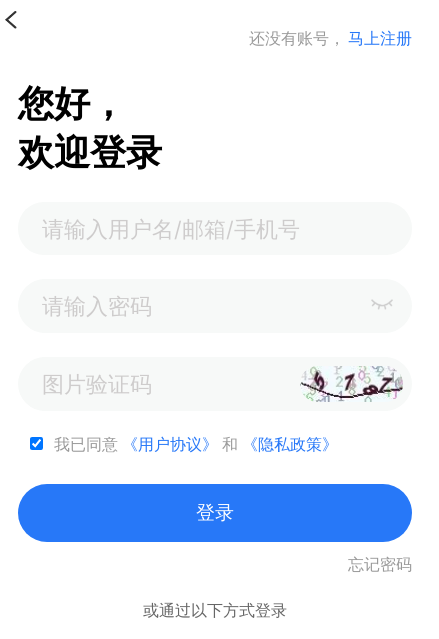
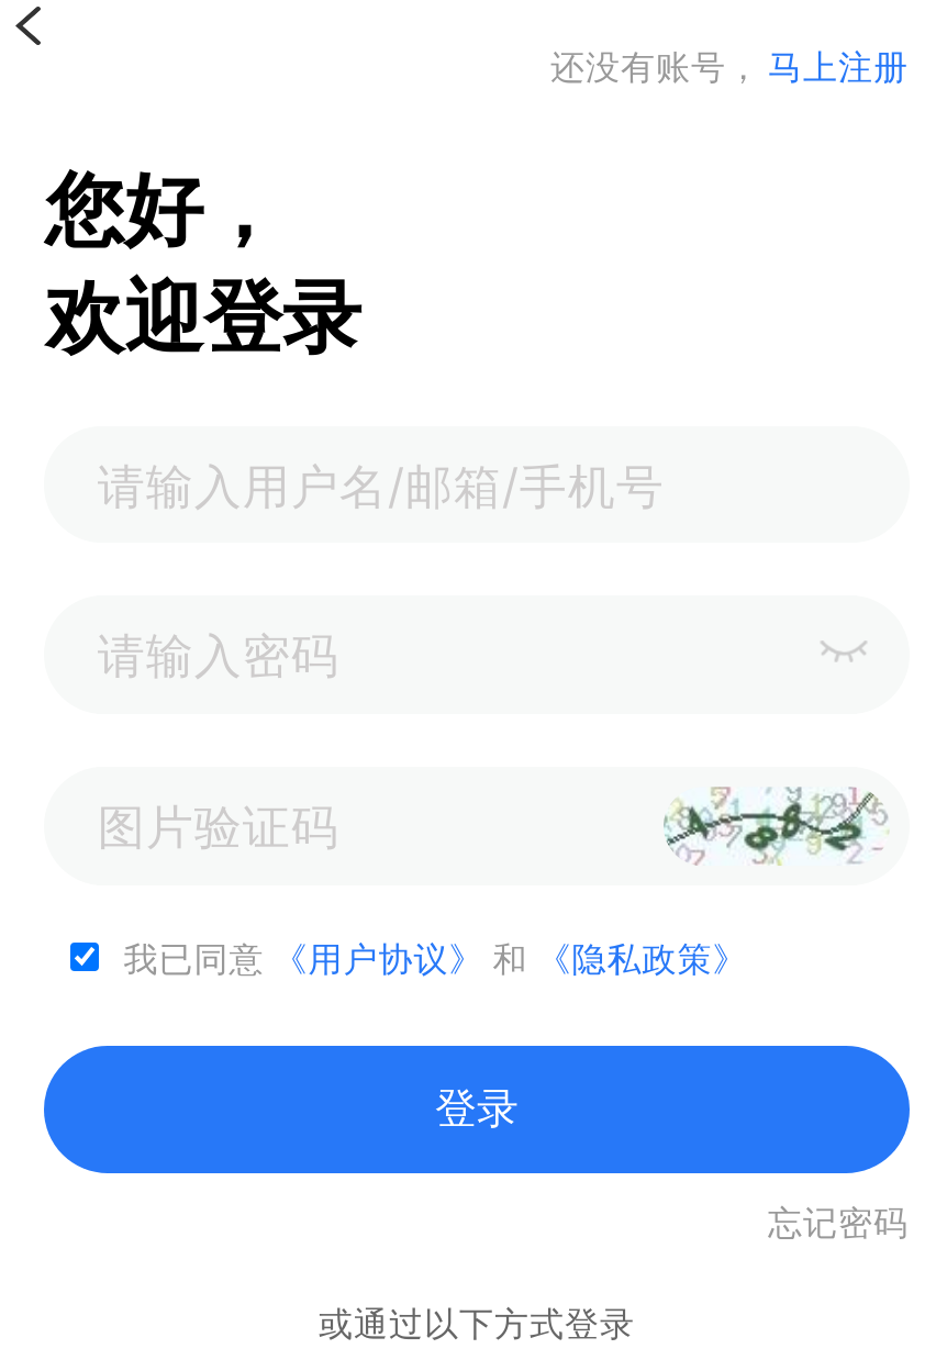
- [image]
+ [image]
